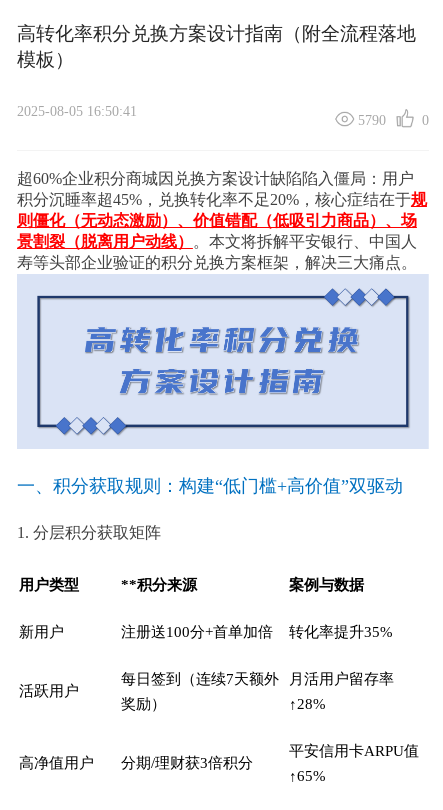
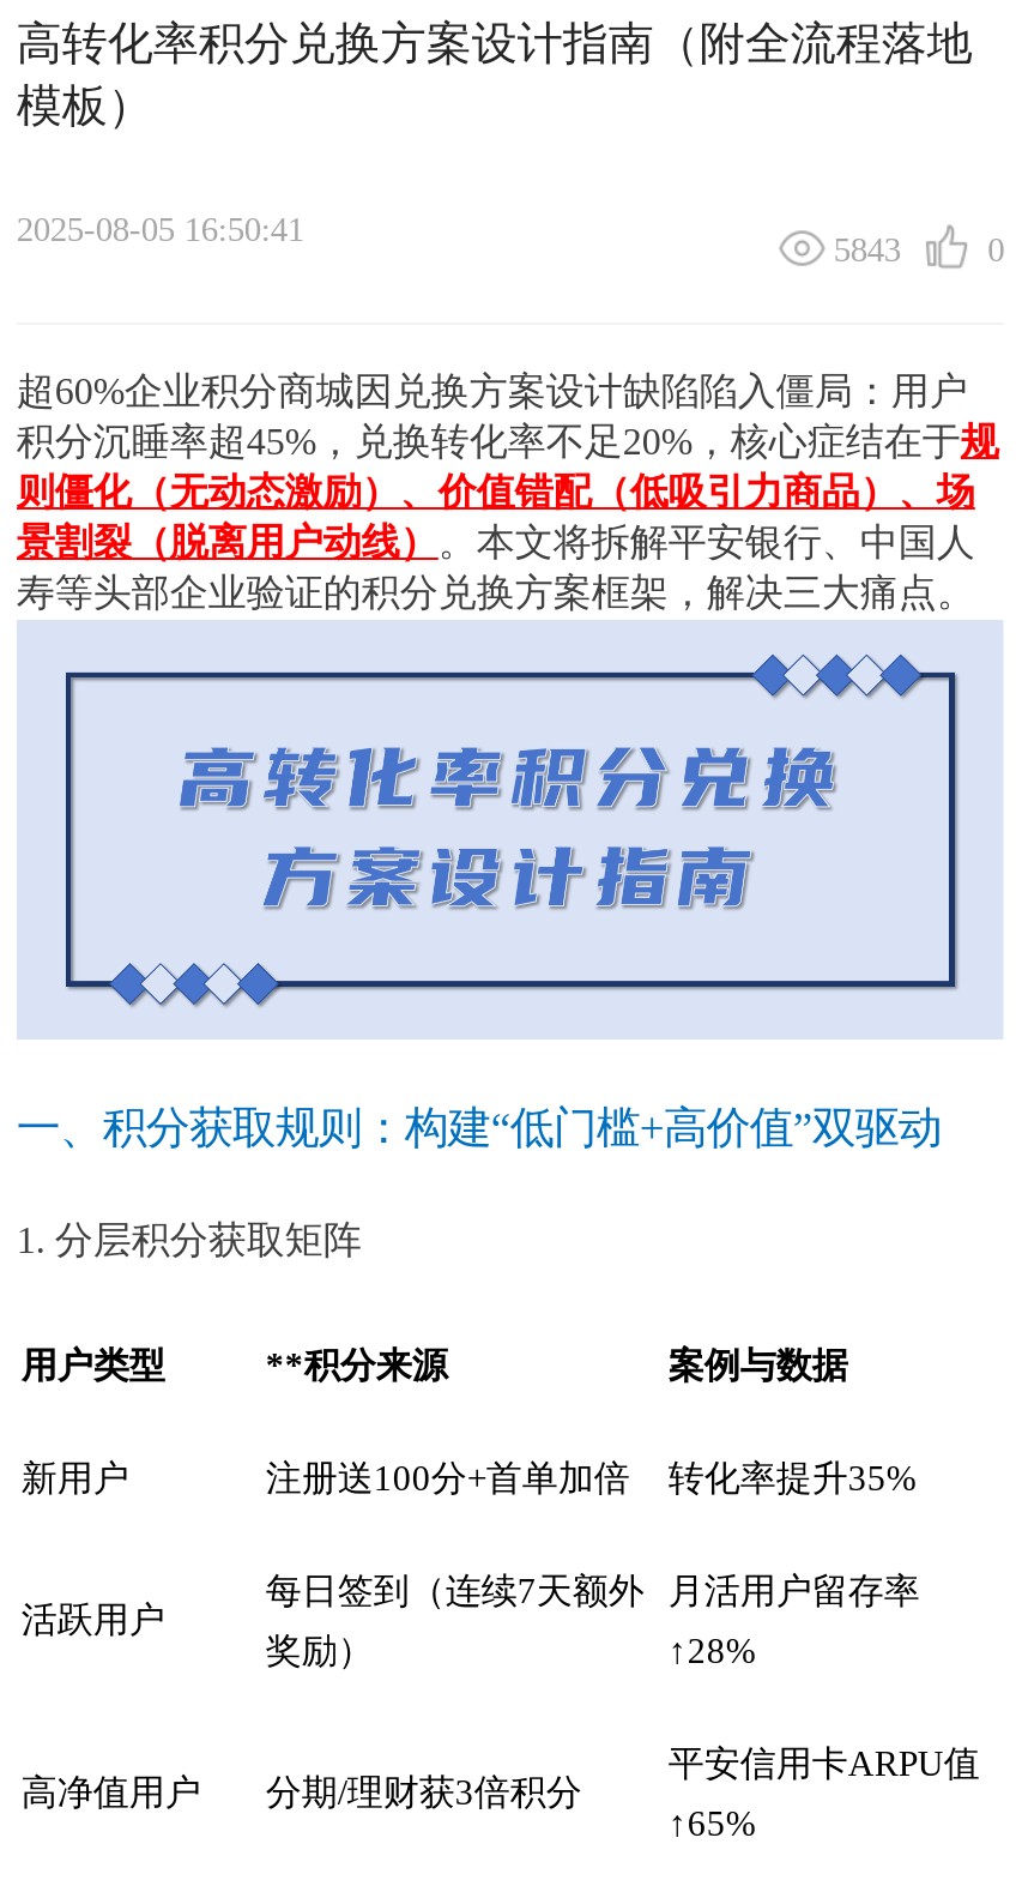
- 5790
+ 5843
